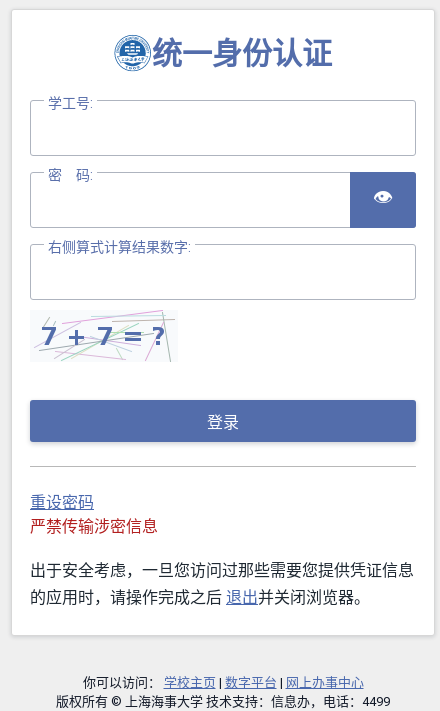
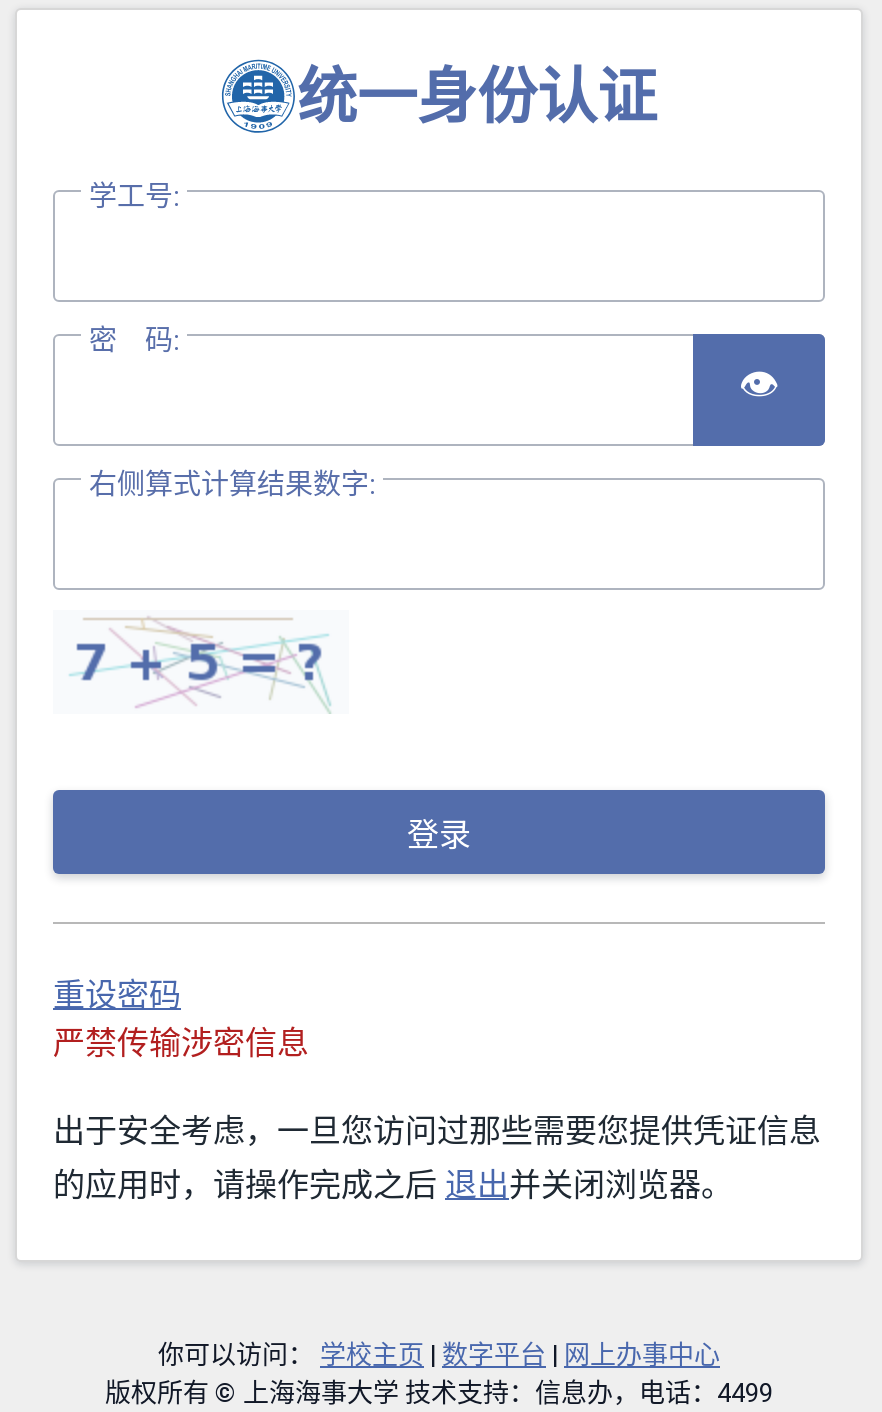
- [image]
+ [image]
